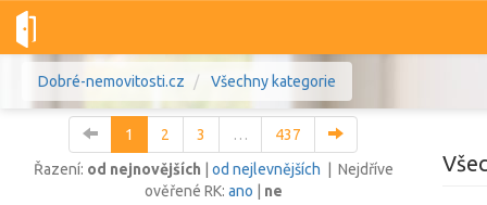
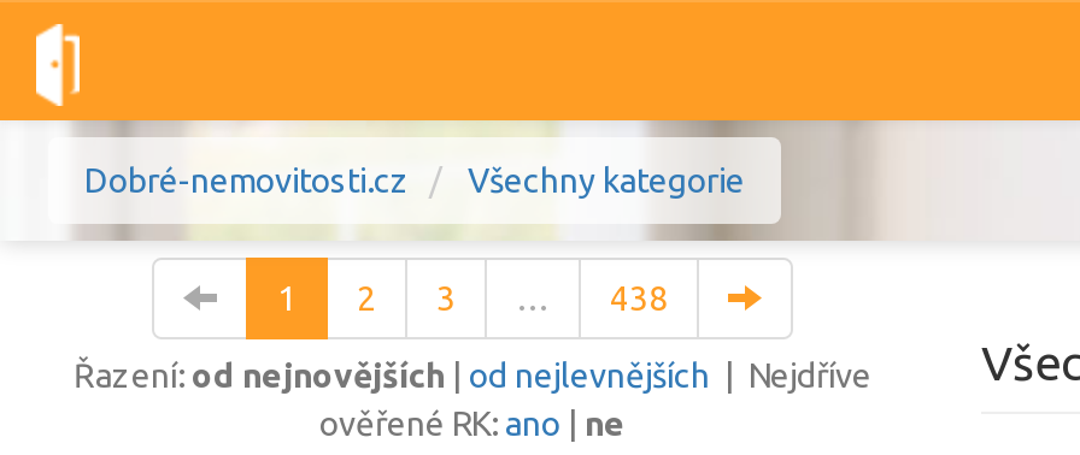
- 437
+ 438
